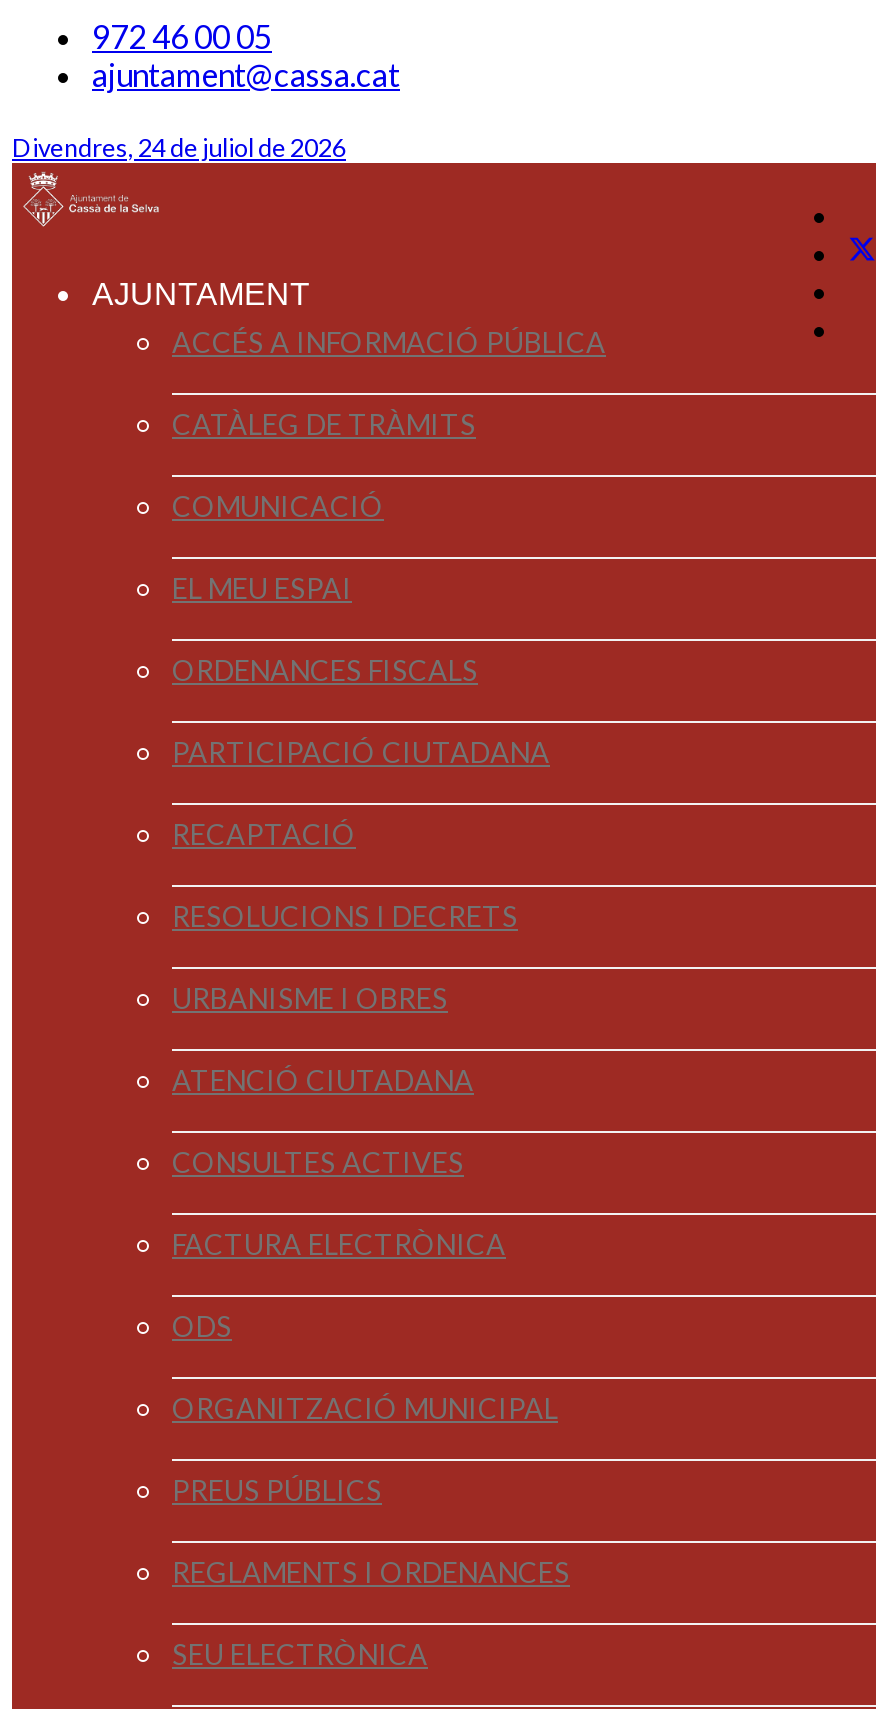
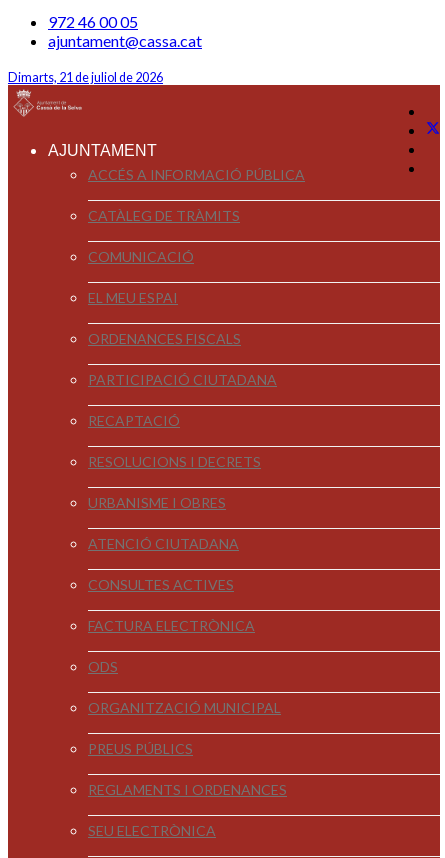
- Divendres, 24 de juliol de 2026
+ Dimarts, 21 de juliol de 2026
